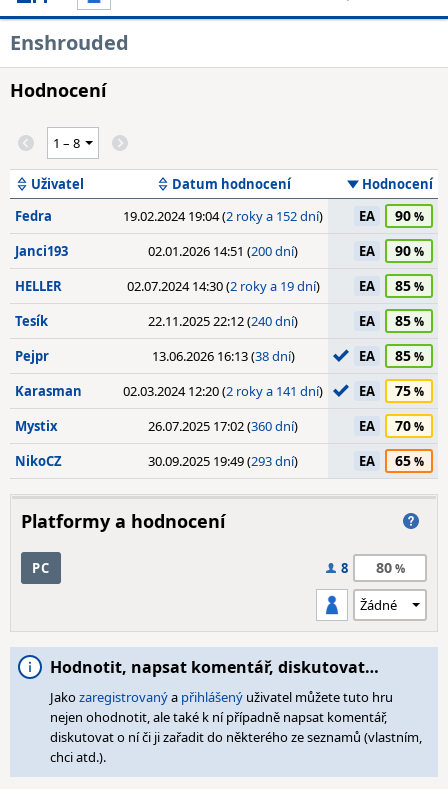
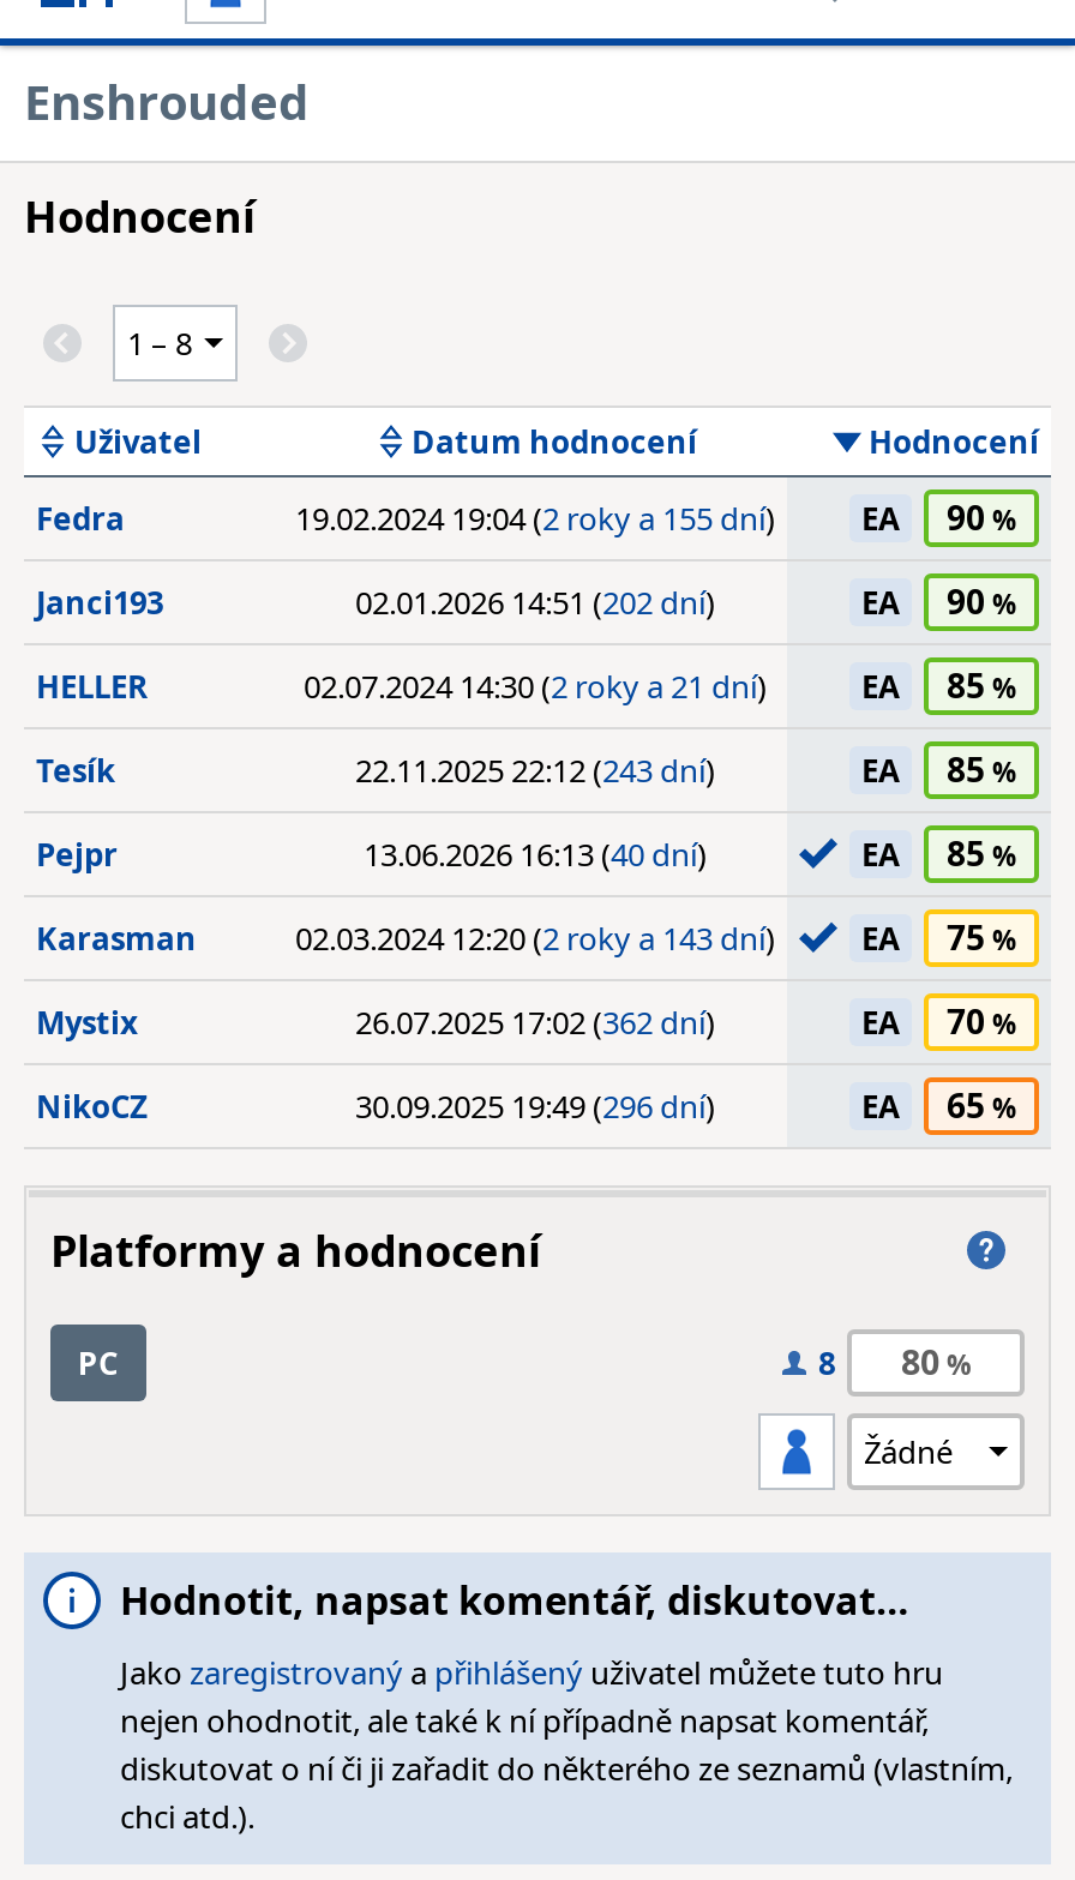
- 19.02.2024 19:04 (2 roky a 152 dní) EA 90
+ 19.02.2024 19:04 (2 roky a 155 dní) EA 90

- 02.01.2026 14:51 (200 dní)
+ 02.01.2026 14:51 (202 dní)

- 02.07.2024 14:30 (2 roky a 19 dní)
+ 02.07.2024 14:30 (2 roky a 21 dní)

- 22.11.2025 22:12 (240 dní)
+ 22.11.2025 22:12 (243 dní)

- 13.06.2026 16:13 (38 dní)
+ 13.06.2026 16:13 (40 dní)

- 02.03.2024 12:20 (2 roky a 141 dní) EA 75
+ 02.03.2024 12:20 (2 roky a 143 dní) EA 75

- 26.07.2025 17:02 (360 dní)
+ 26.07.2025 17:02 (362 dní)

- 30.09.2025 19:49 (293 dní)
+ 30.09.2025 19:49 (296 dní)
